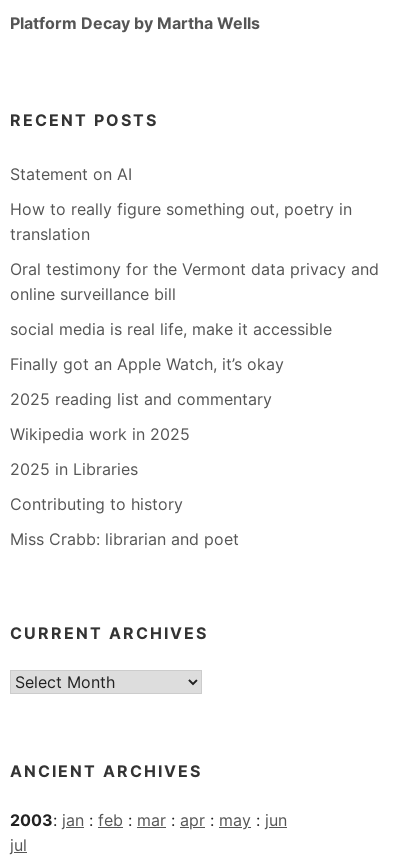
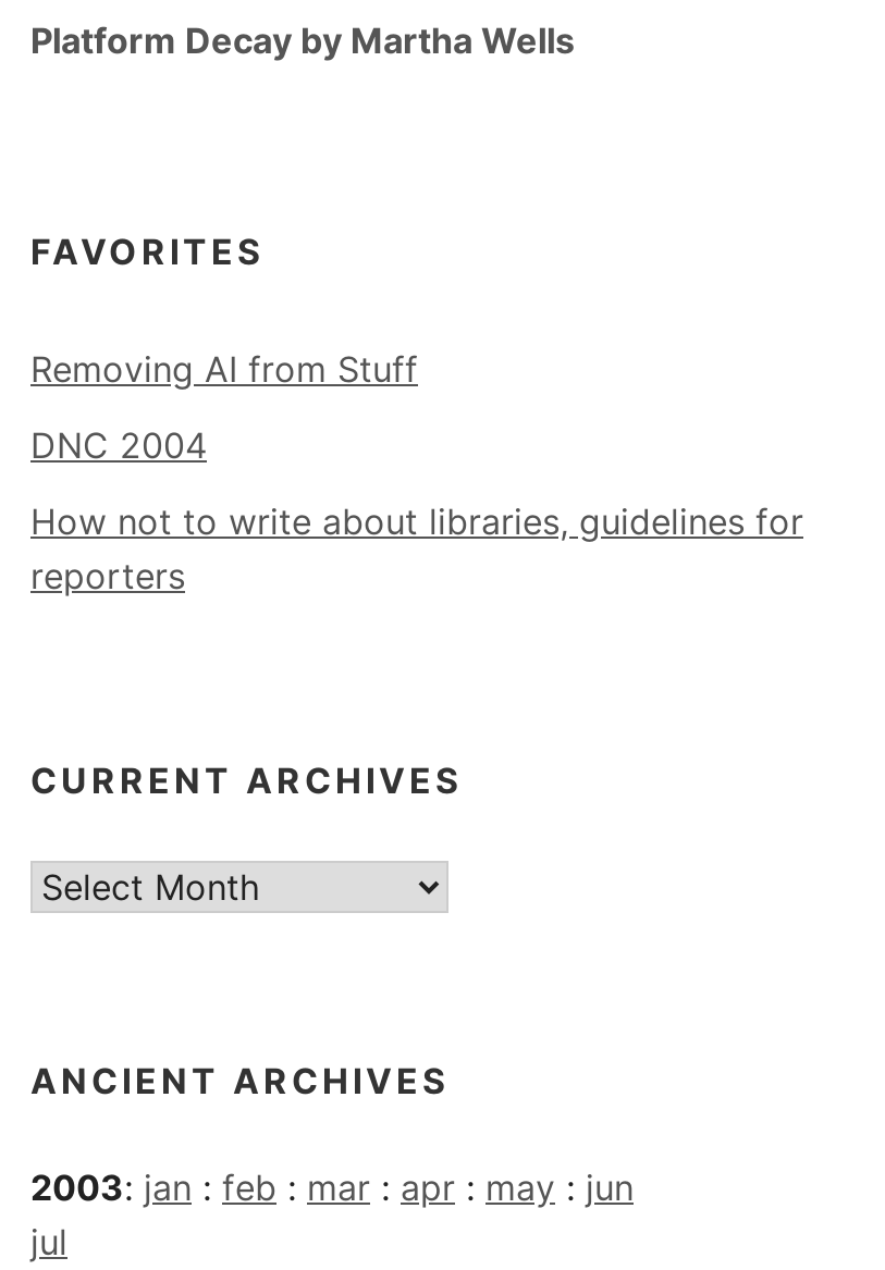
- RECENT POSTS
- Statement on AI
- How to really figure something out, poetry in
- translation
- Oral testimony for the Vermont data privacy and
- online surveillance bill
- social media is real life, make it accessible
- Finally got an Apple Watch, it’s okay
- 2025 reading list and commentary
- Wikipedia work in 2025
- 2025 in Libraries
- Contributing to history
- Miss Crabb: librarian and poet
+ FAVORITES
+ Removing AI from Stuff
+ DNC 2004
+ How not to write about libraries, guidelines for
+ reporters
